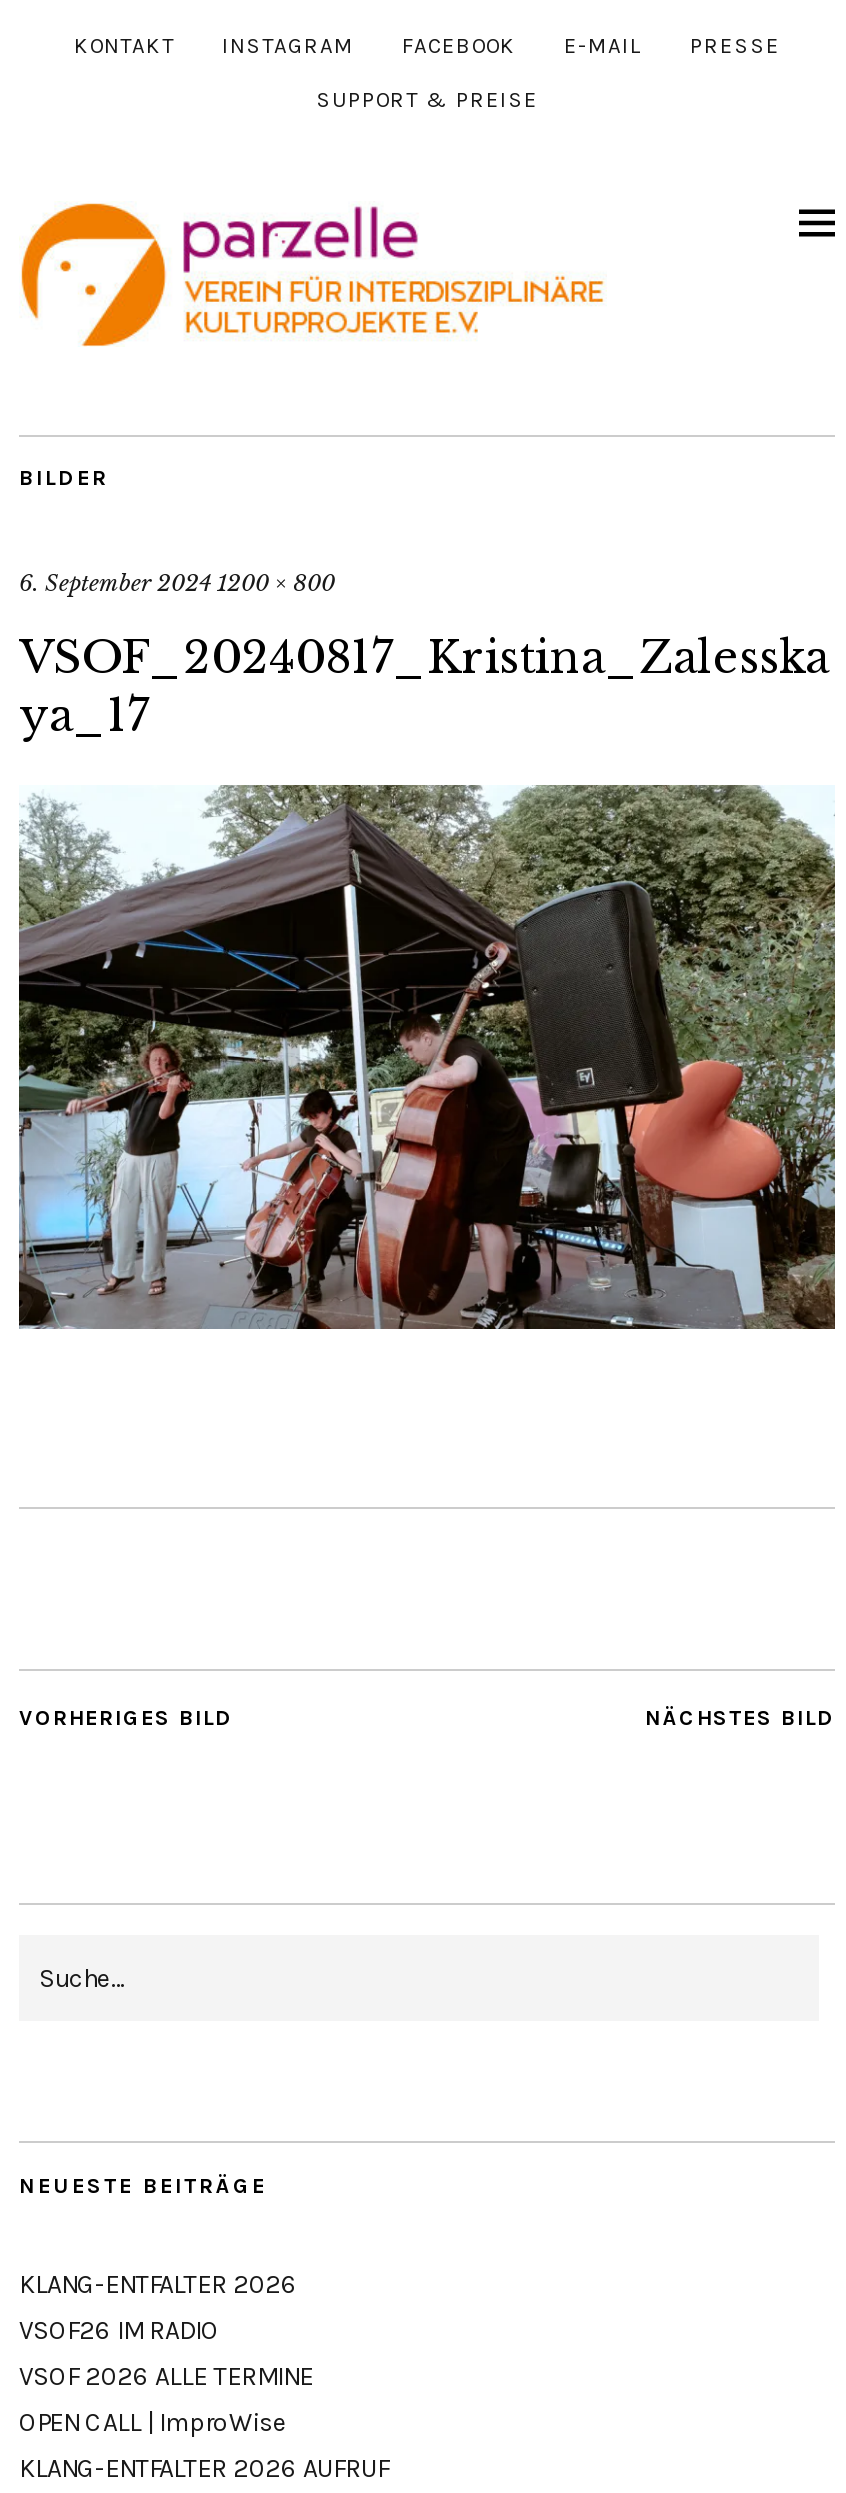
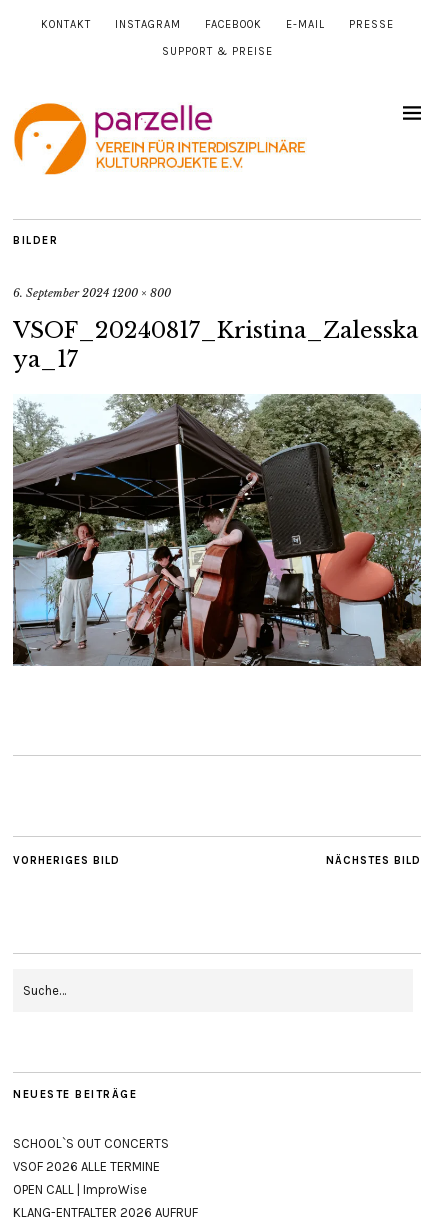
- KLANG-ENTFALTER 2026
- VSOF26 IM RADIO
+ SCHOOL`S OUT CONCERTS
